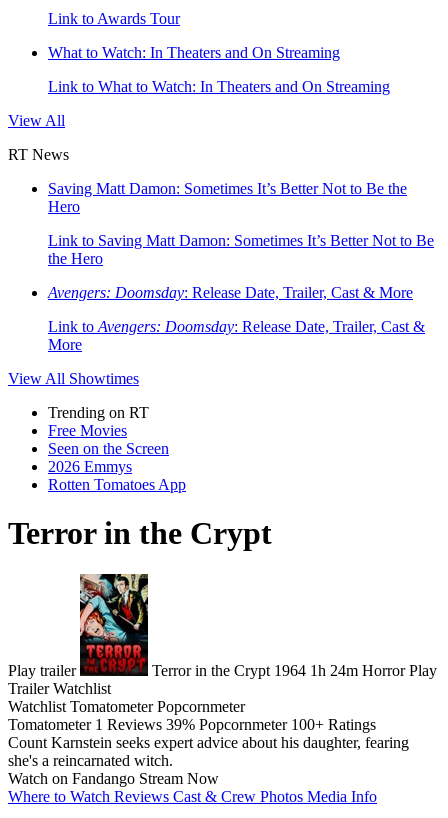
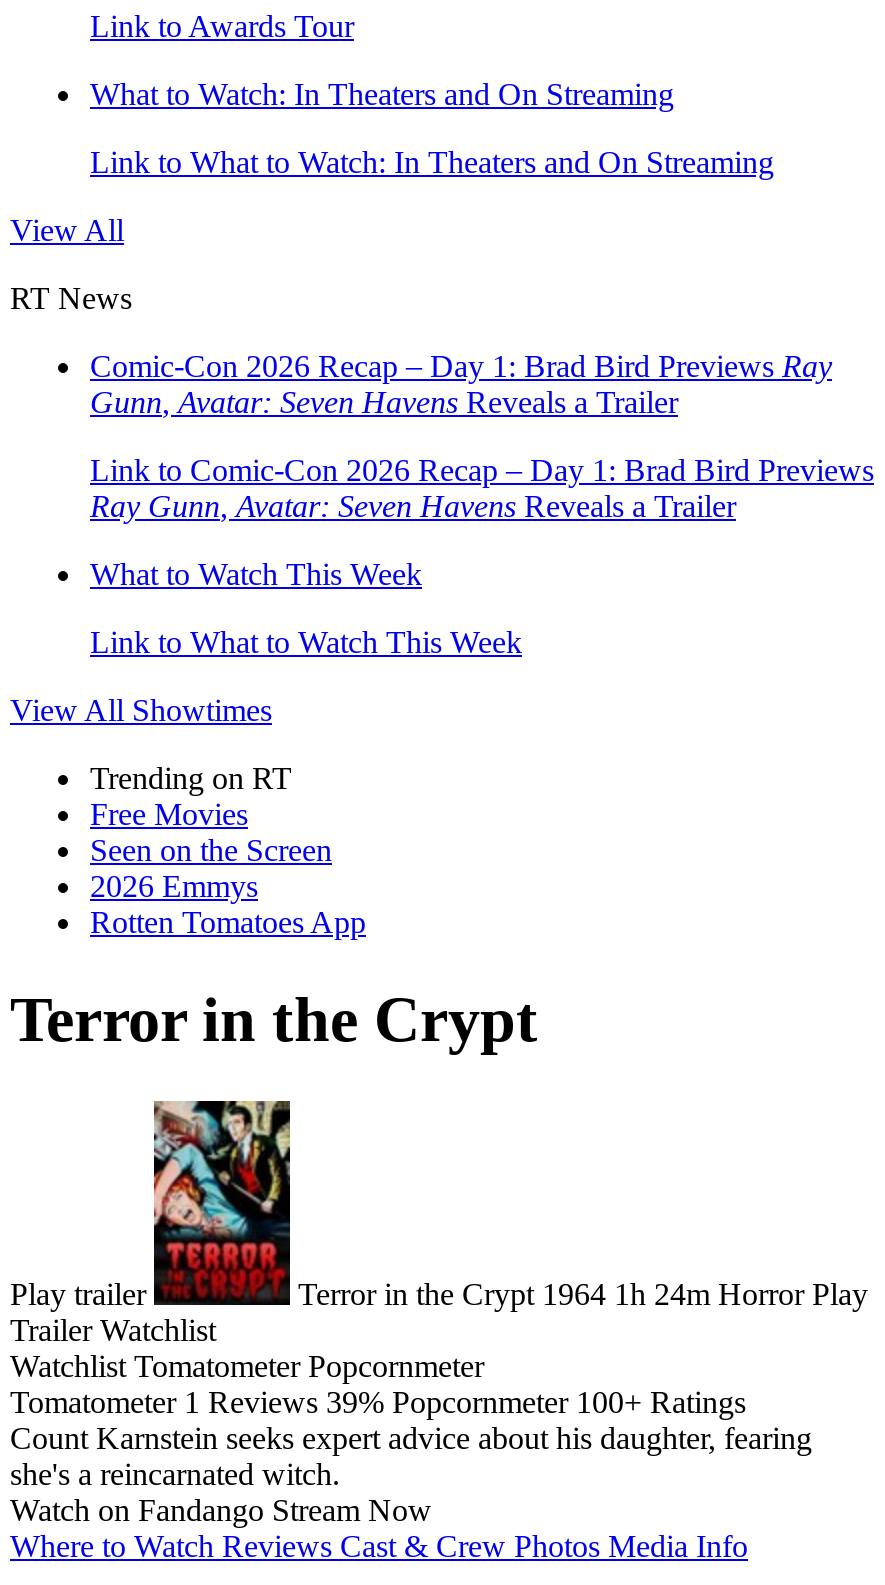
- Saving Matt Damon: Sometimes It’s Better Not to Be the
- Hero
+ Comic-Con 2026 Recap – Day 1: Brad Bird Previews Ray
+ Gunn, Avatar: Seven Havens Reveals a Trailer

- Link to Saving Matt Damon: Sometimes It’s Better Not to Be
- the Hero
+ Link to Comic-Con 2026 Recap – Day 1: Brad Bird Previews
+ Ray Gunn, Avatar: Seven Havens Reveals a Trailer

- Avengers: Doomsday: Release Date, Trailer, Cast & More
+ What to Watch This Week

- Link to Avengers: Doomsday: Release Date, Trailer, Cast &
- More
+ Link to What to Watch This Week
